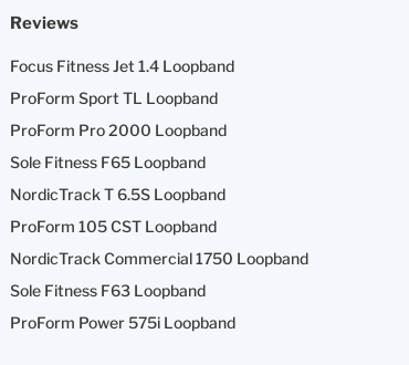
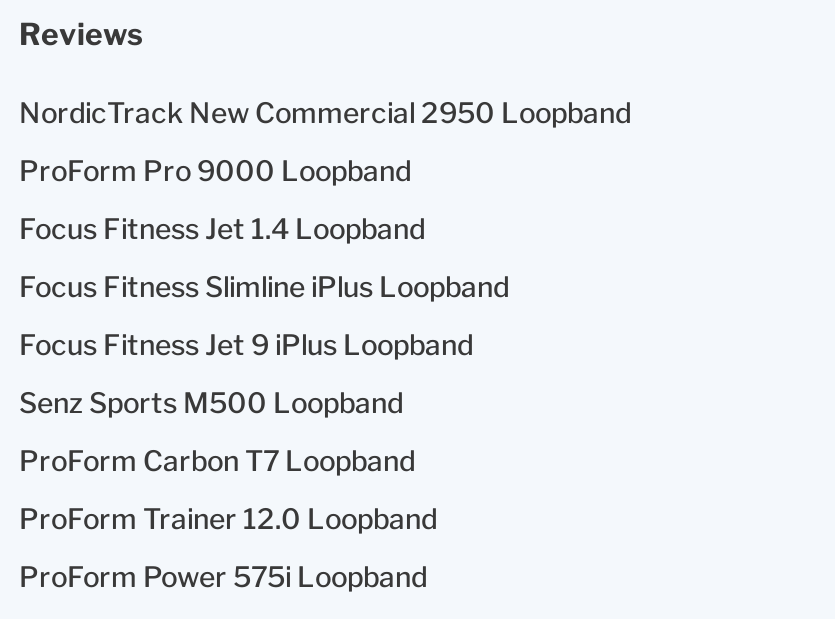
+ NordicTrack New Commercial 2950 Loopband
+ ProForm Pro 9000 Loopband

moved down: Focus Fitness Jet 1.4 Loopband

- ProForm Sport TL Loopband
- ProForm Pro 2000 Loopband
- Sole Fitness F65 Loopband
- NordicTrack T 6.5S Loopband
- ProForm 105 CST Loopband
- NordicTrack Commercial 1750 Loopband
- Sole Fitness F63 Loopband
+ Focus Fitness Slimline iPlus Loopband
+ Focus Fitness Jet 9 iPlus Loopband
+ Senz Sports M500 Loopband
+ ProForm Carbon T7 Loopband
+ ProForm Trainer 12.0 Loopband
